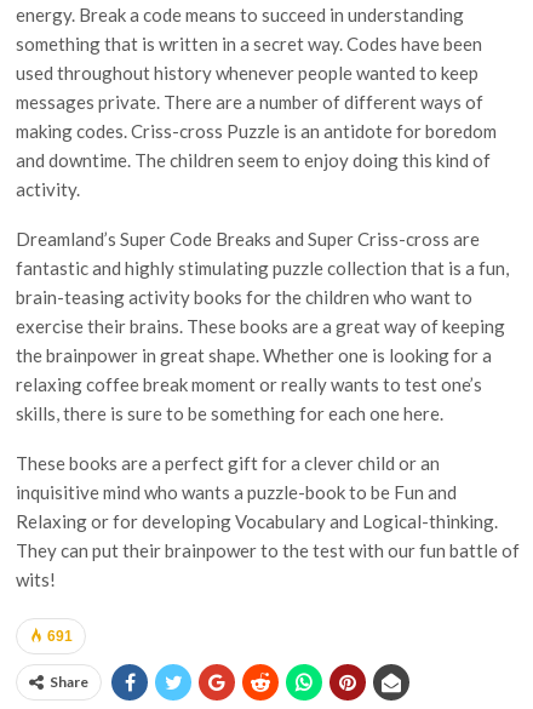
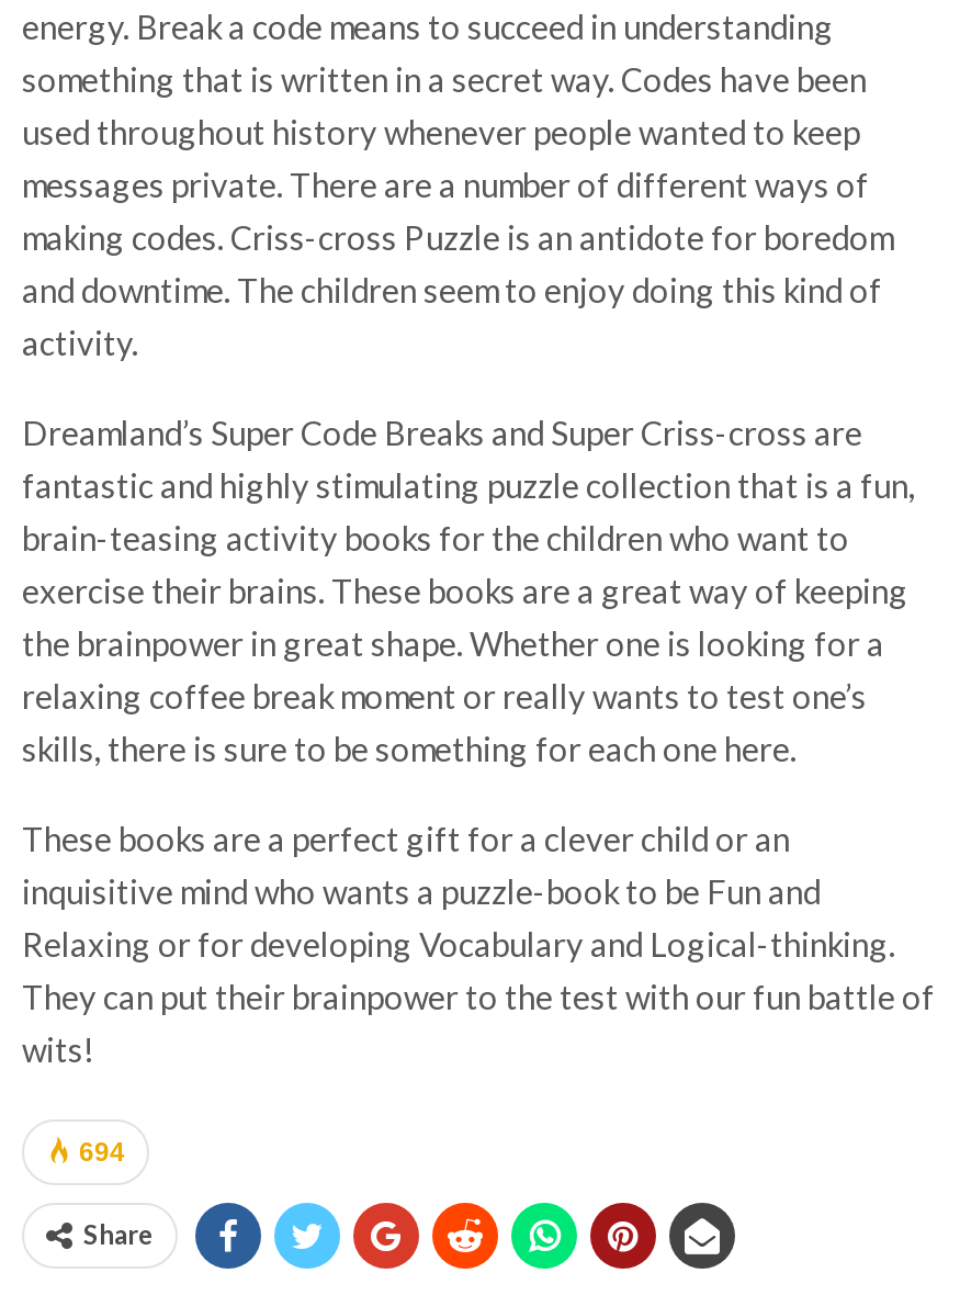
- 691
+ 694
